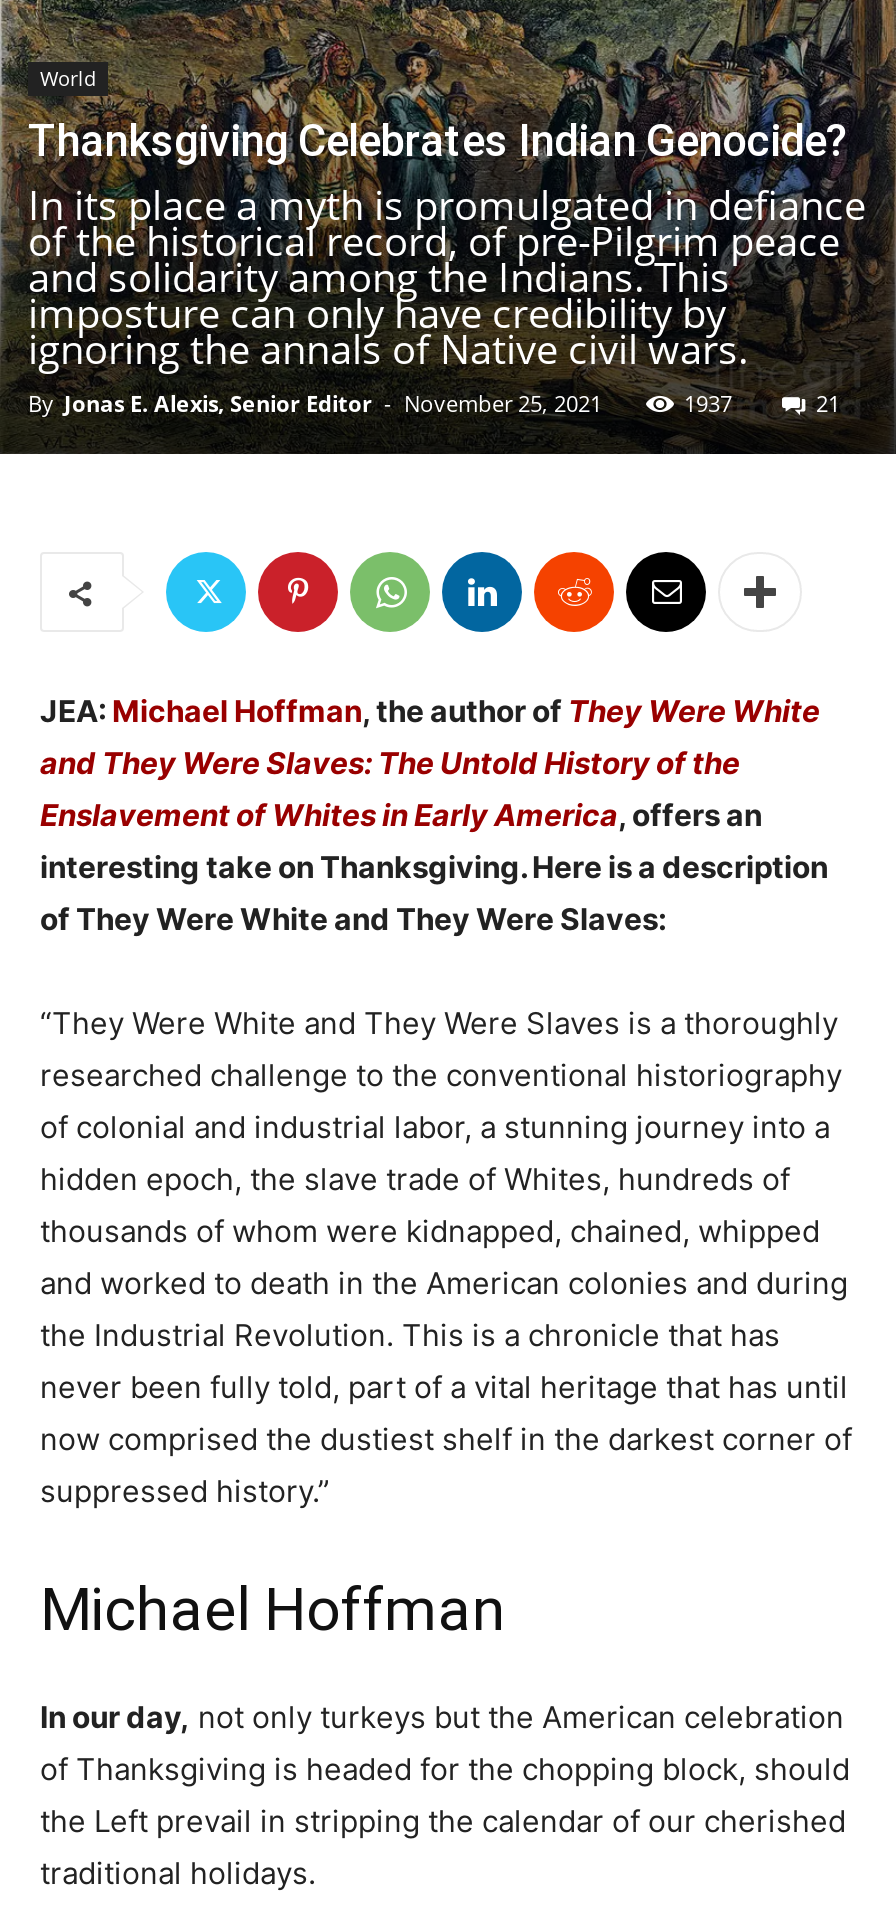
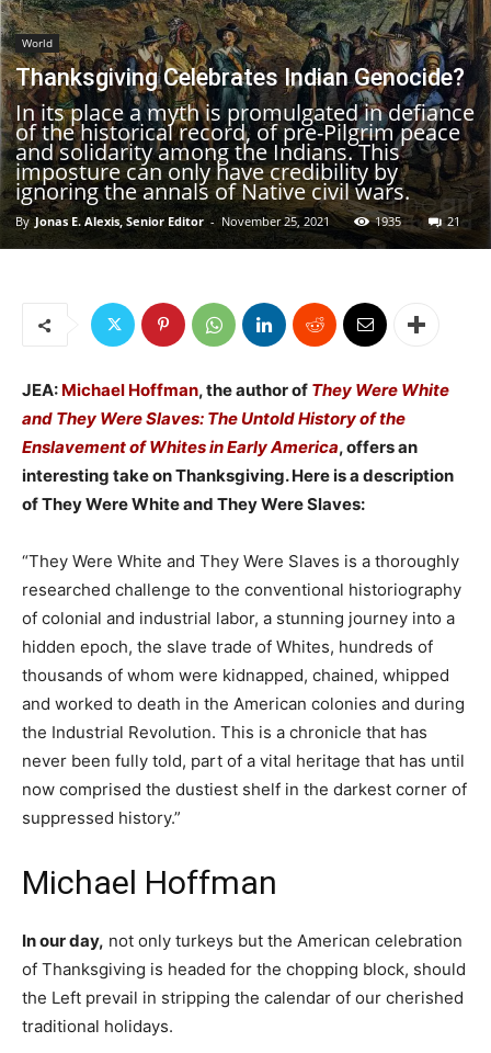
- 1937
+ 1935
